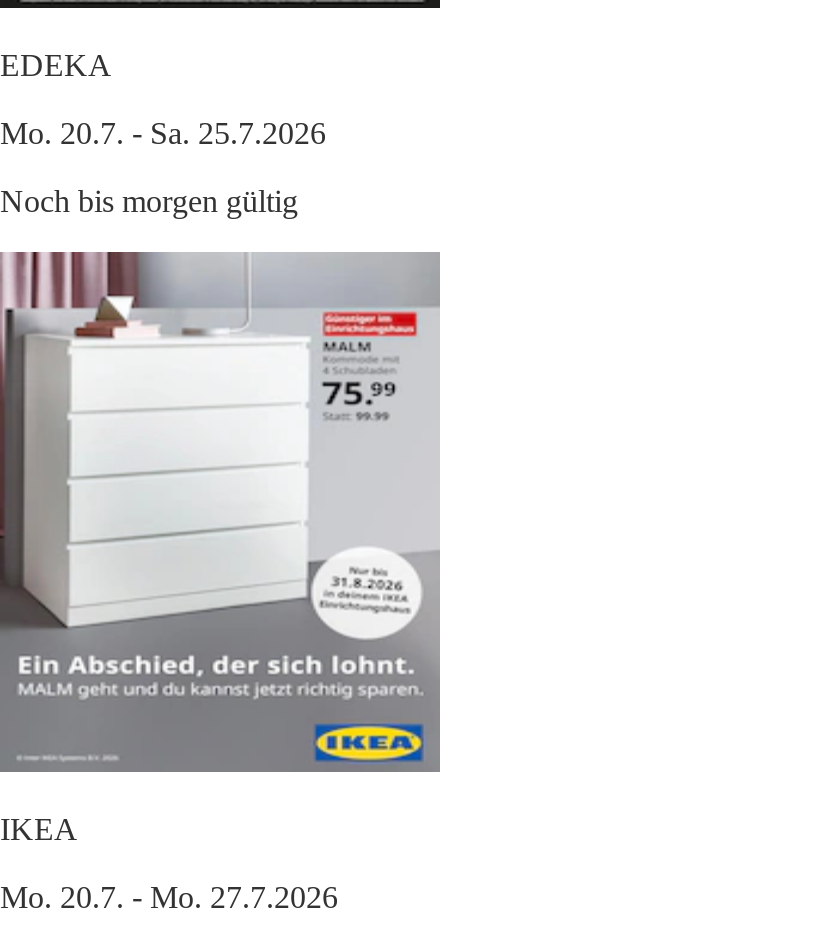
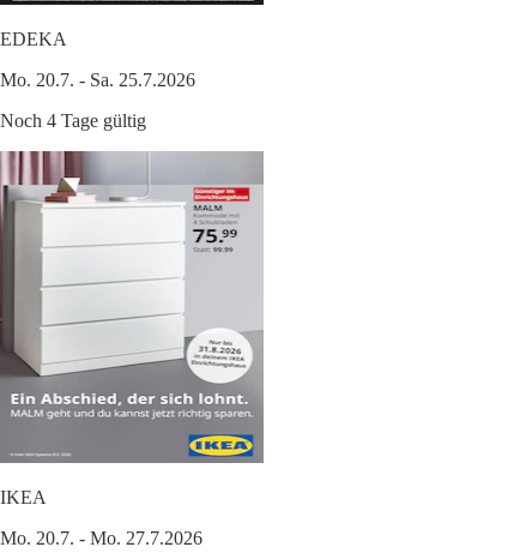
- Noch bis morgen gültig
+ Noch 4 Tage gültig
